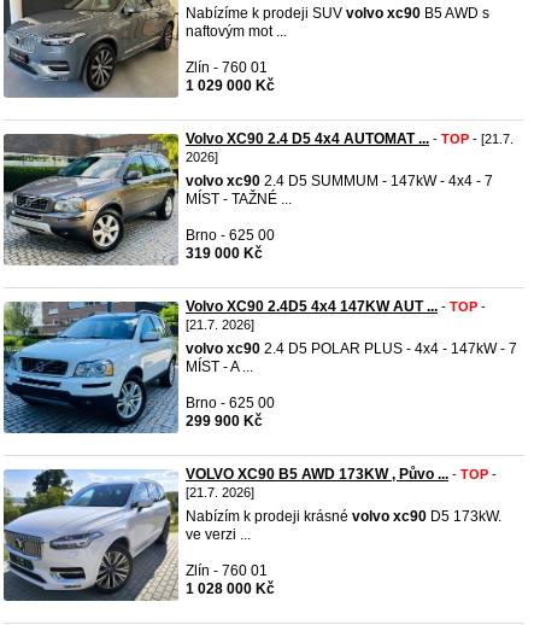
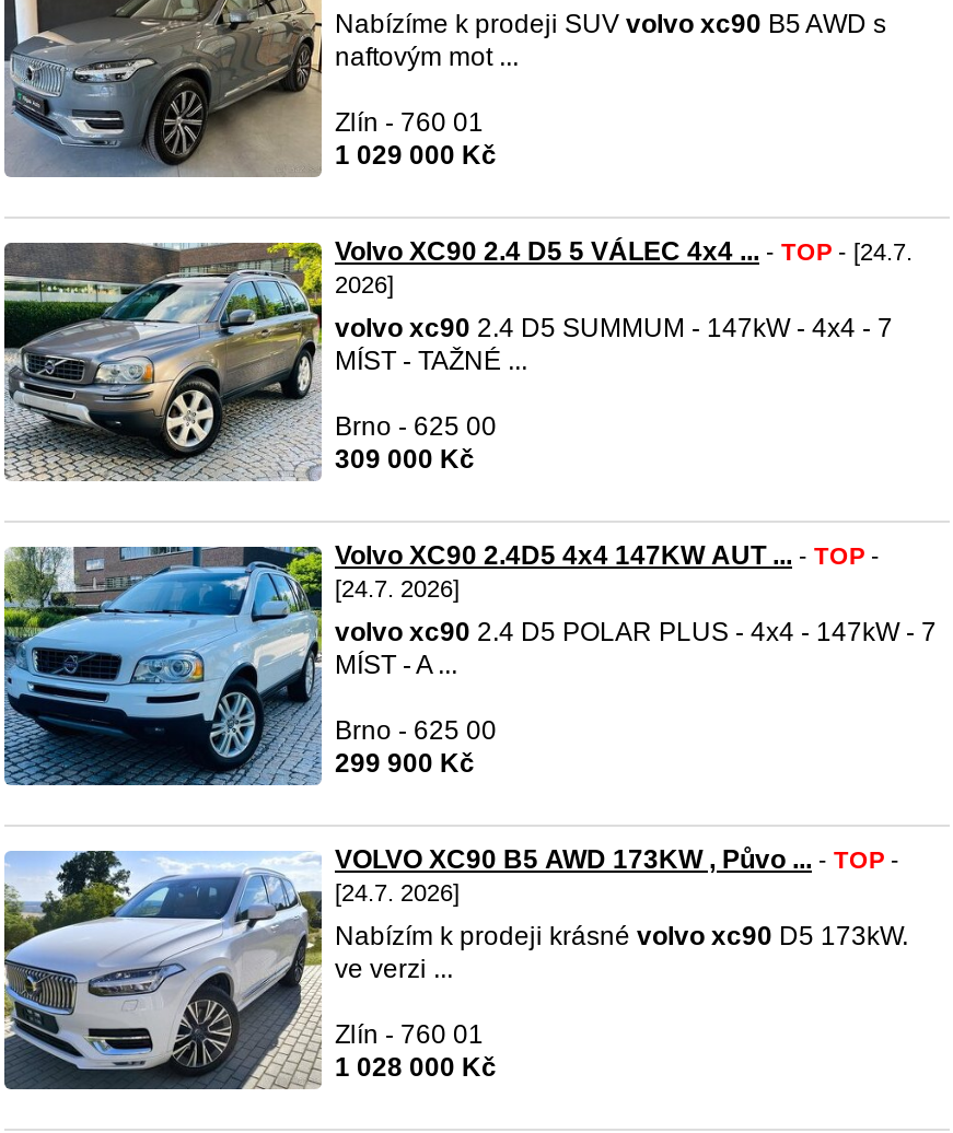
- Volvo XC90 2.4 D5 4x4 AUTOMAT ... - TOP - [21.7.
+ Volvo XC90 2.4 D5 5 VÁLEC 4x4 ... - TOP - [24.7.

- 319 000 Kč
+ 309 000 Kč

- [21.7. 2026]
+ [24.7. 2026]

- [21.7. 2026]
+ [24.7. 2026]
